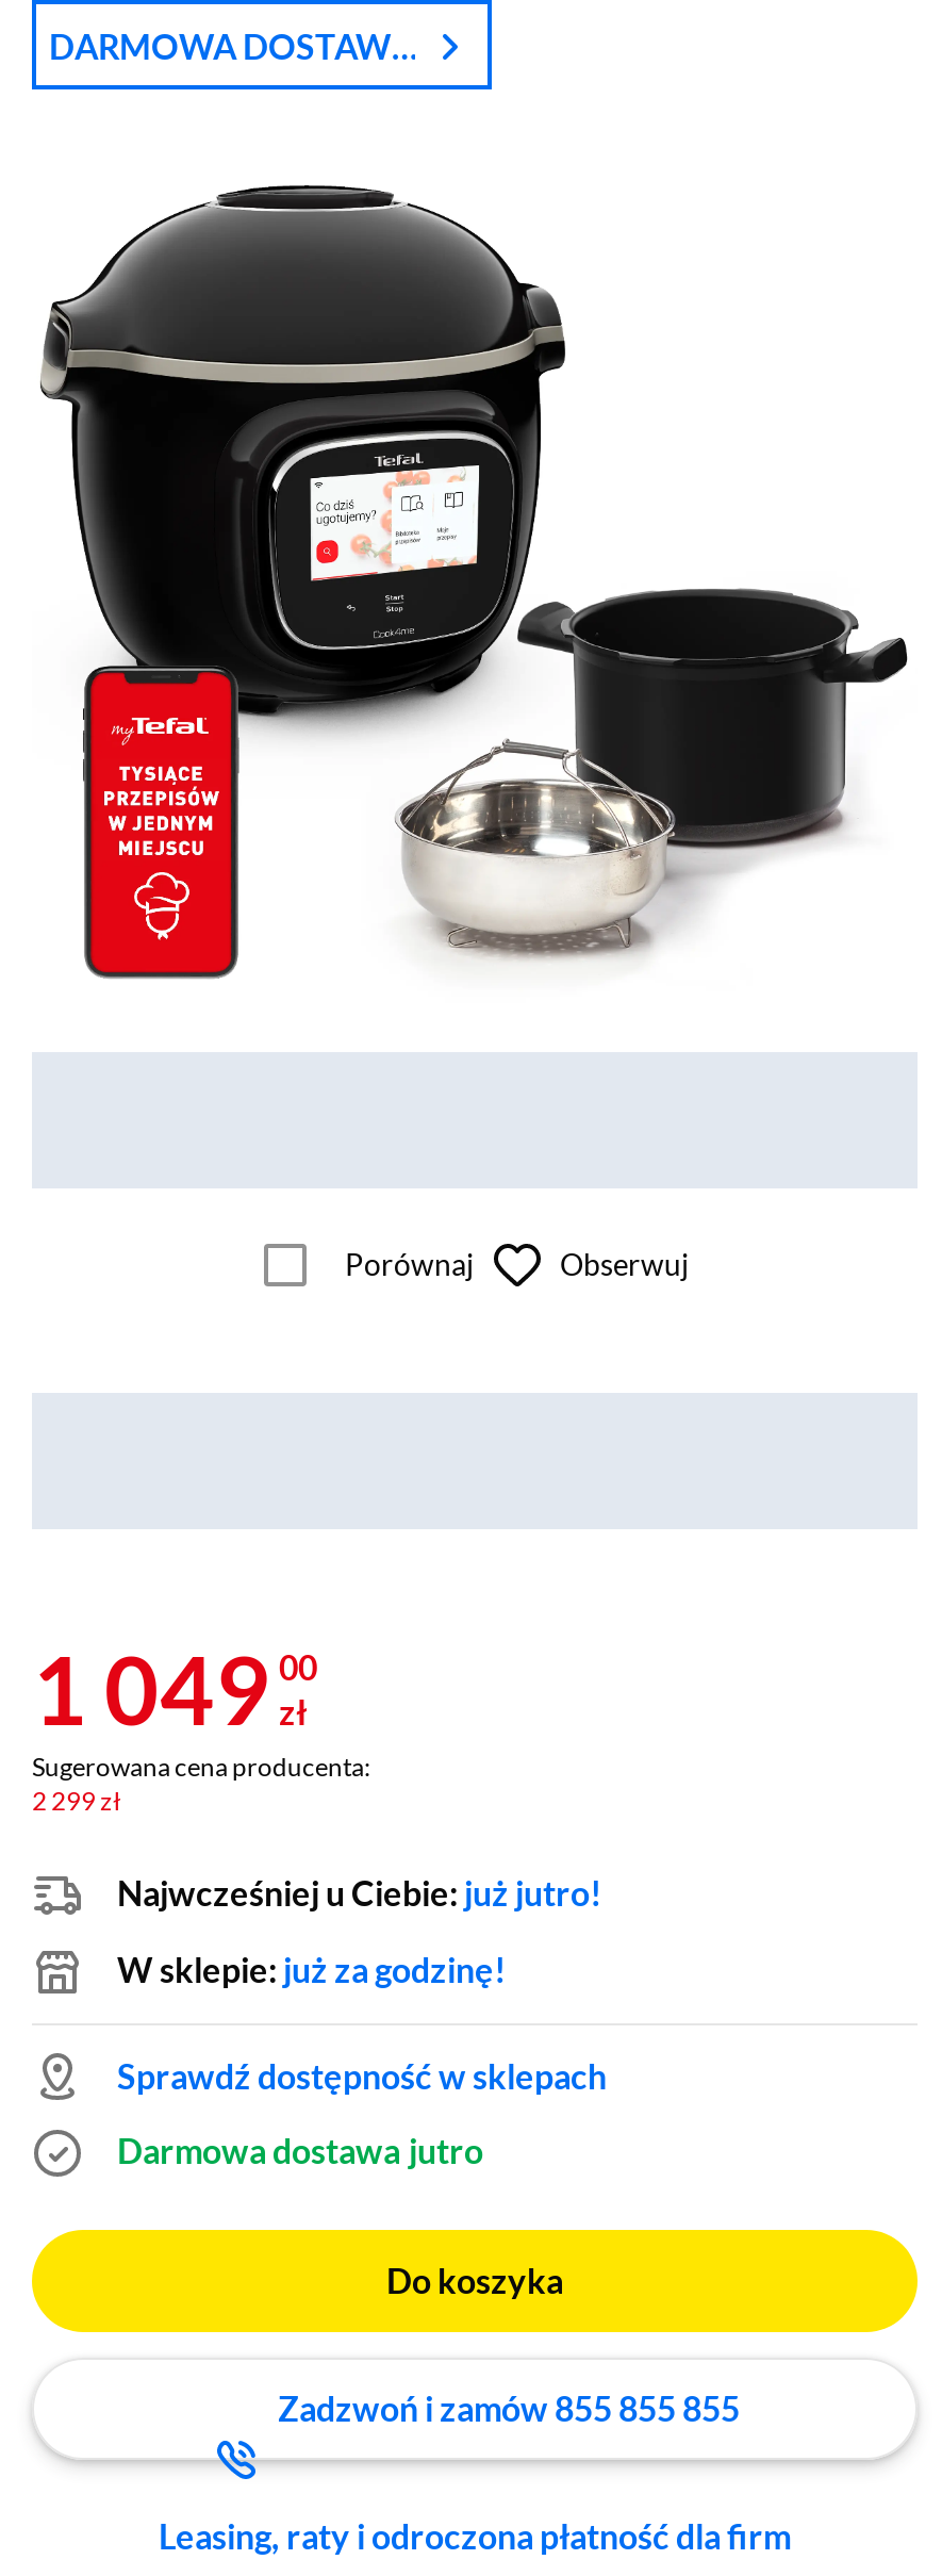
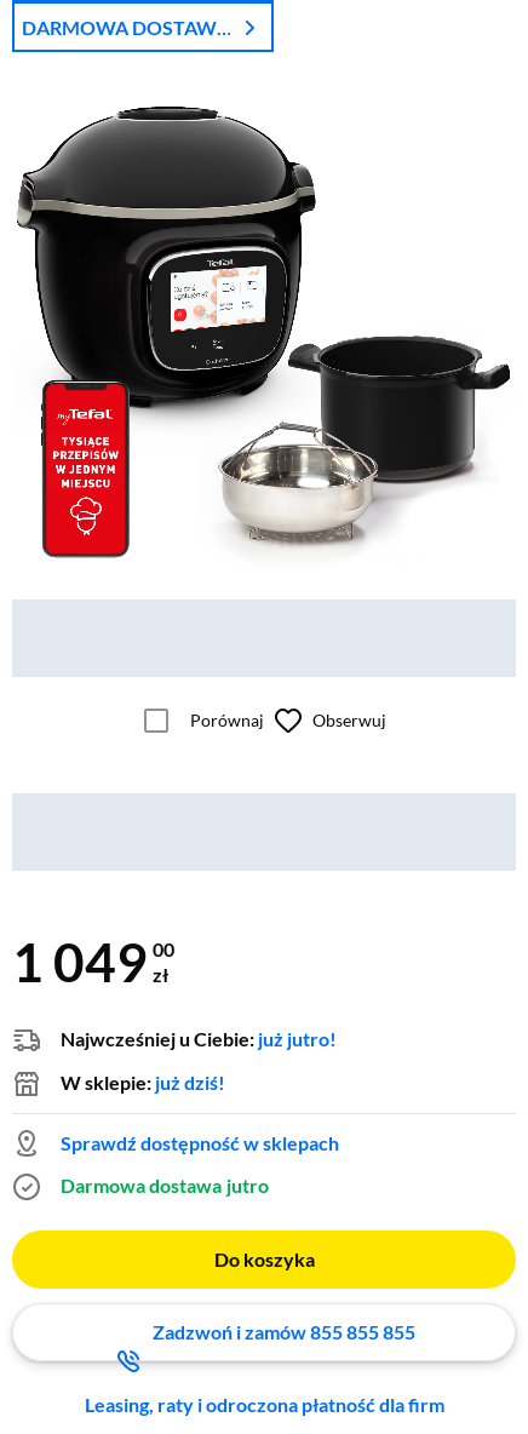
- Sugerowana cena producenta:
- 2 299 zł

- W sklepie: już za godzinę!
+ W sklepie: już dziś!
